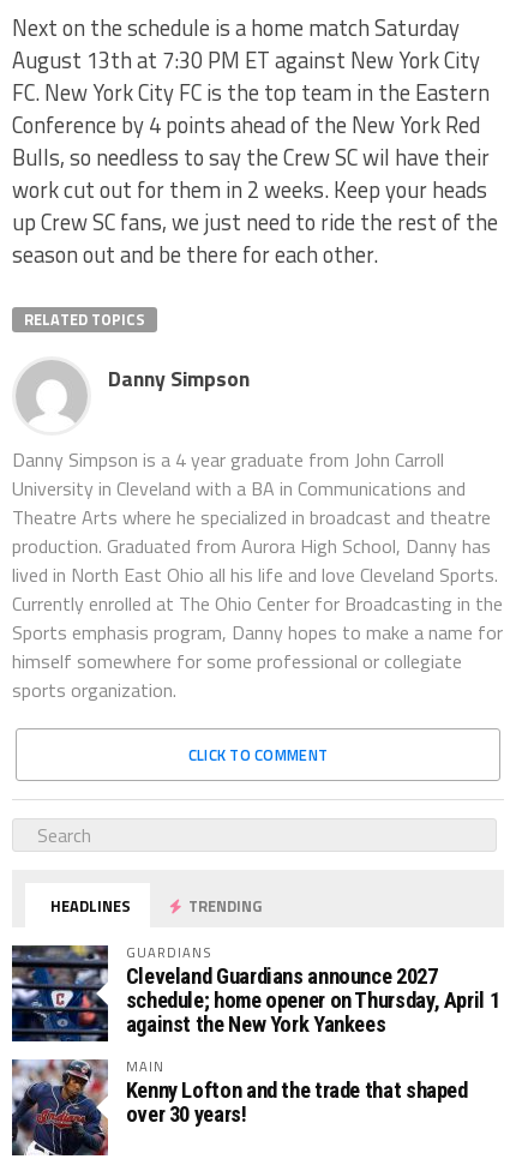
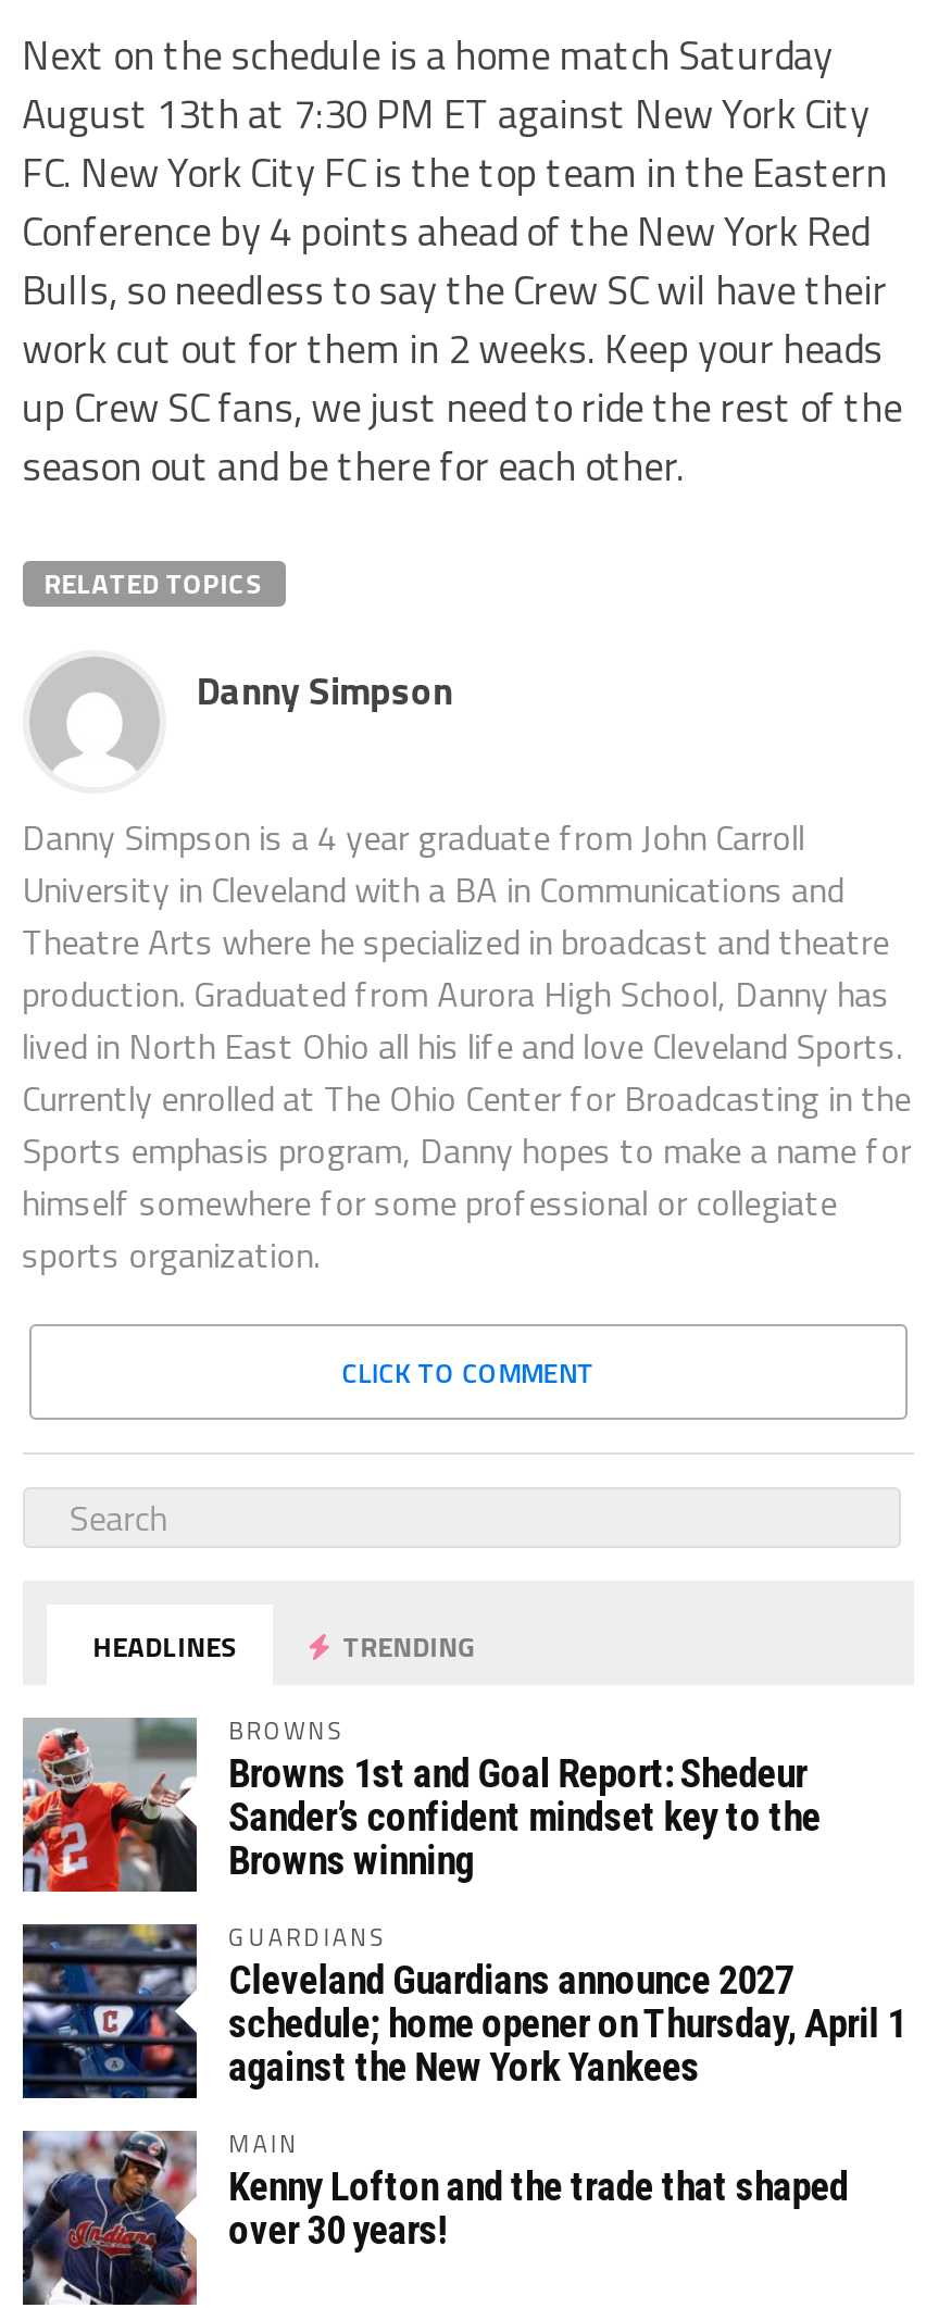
+ [image]
+ BROWNS
+ Browns 1st and Goal Report: Shedeur
+ Sander’s confident mindset key to the
+ Browns winning
